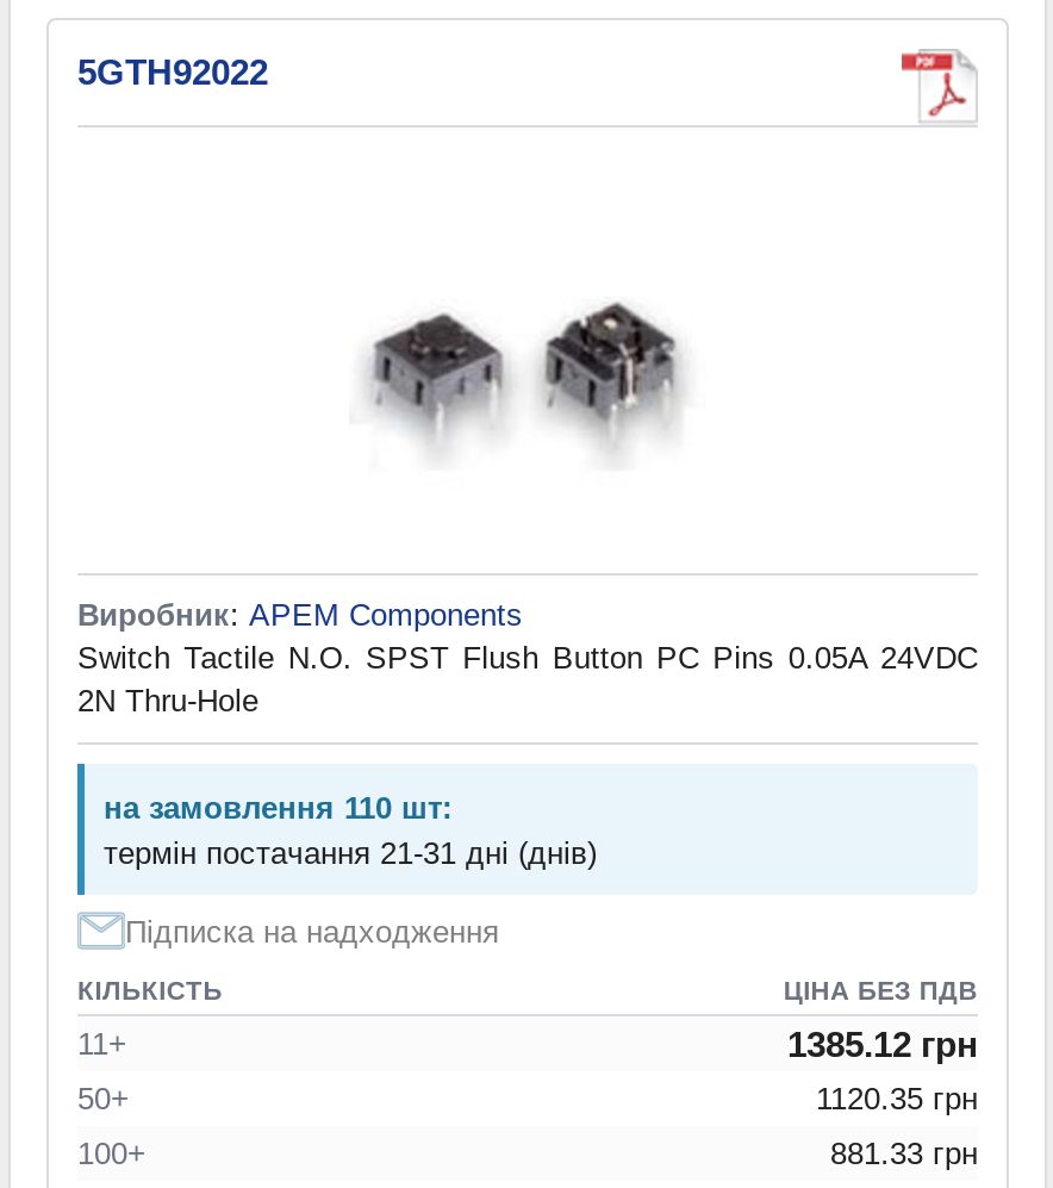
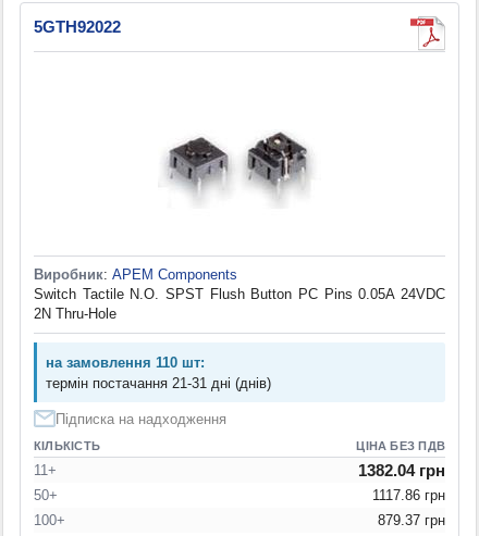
- 1385.12 грн
+ 1382.04 грн

- 1120.35 грн
+ 1117.86 грн

- 881.33 грн
+ 879.37 грн
